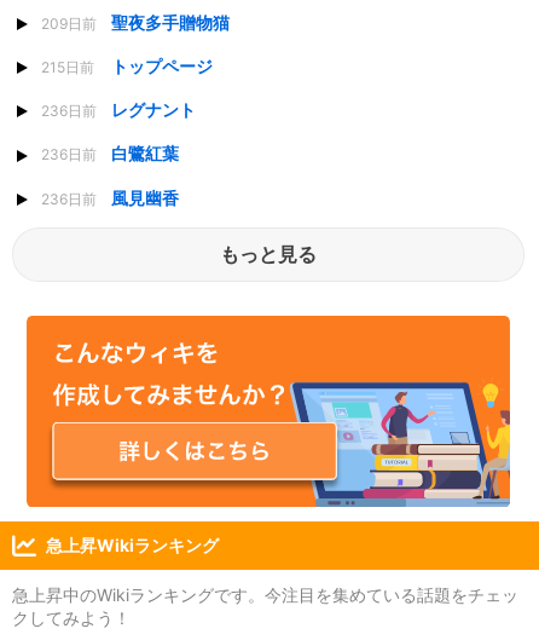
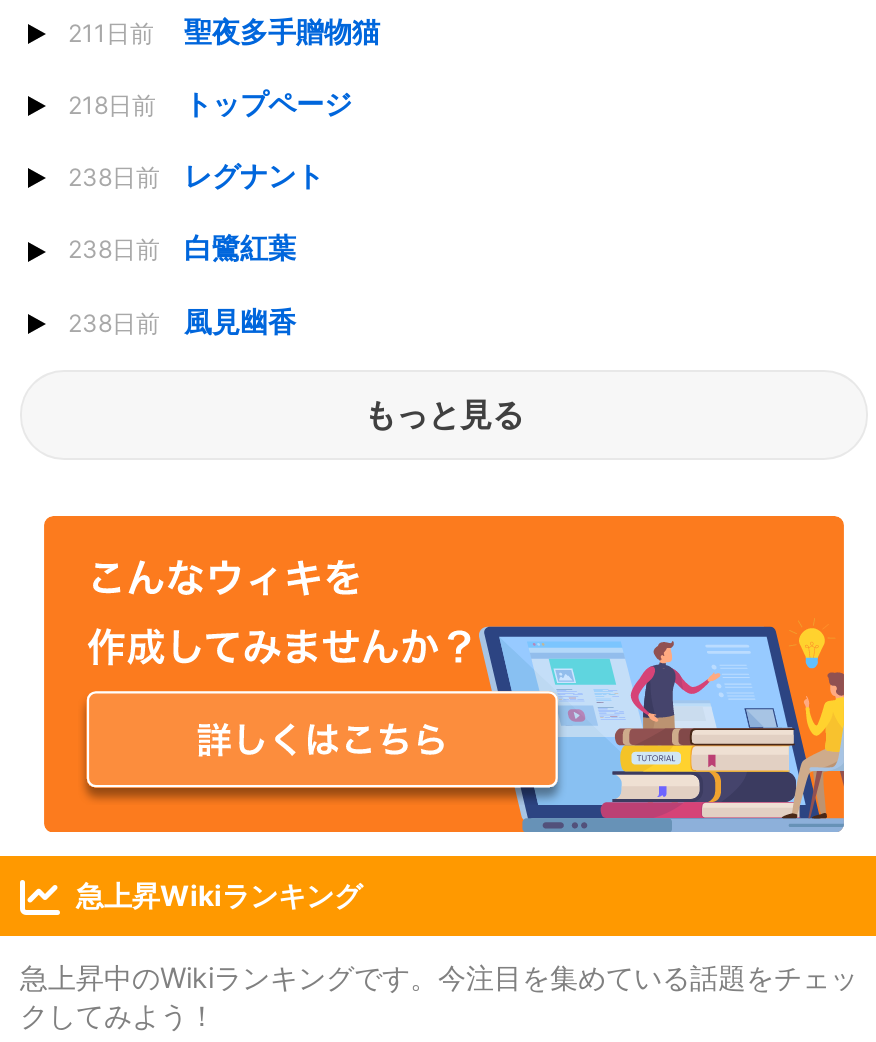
- 209日前 聖夜多手贈物猫
+ 211日前 聖夜多手贈物猫

- 215日前 トップページ
+ 218日前 トップページ

- 236日前 レグナント
+ 238日前 レグナント

- 236日前
+ 238日前

- 236日前 風見幽香
+ 238日前 風見幽香
